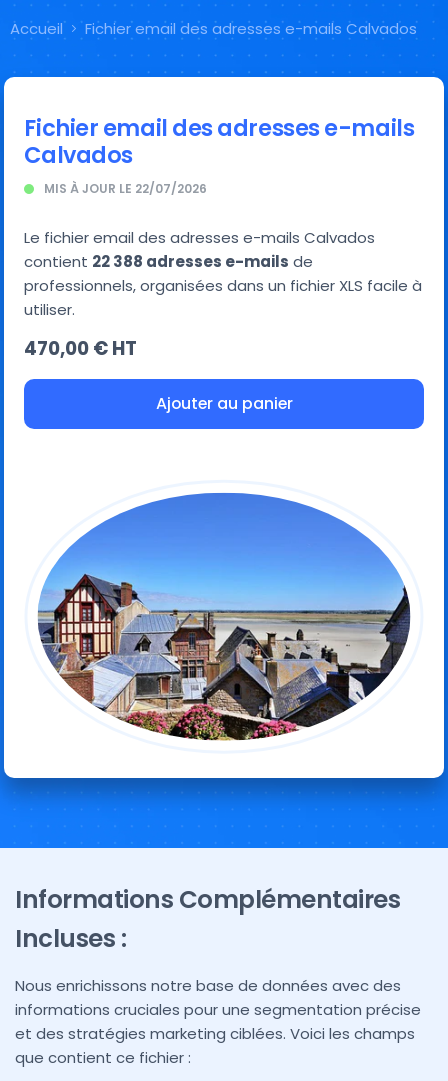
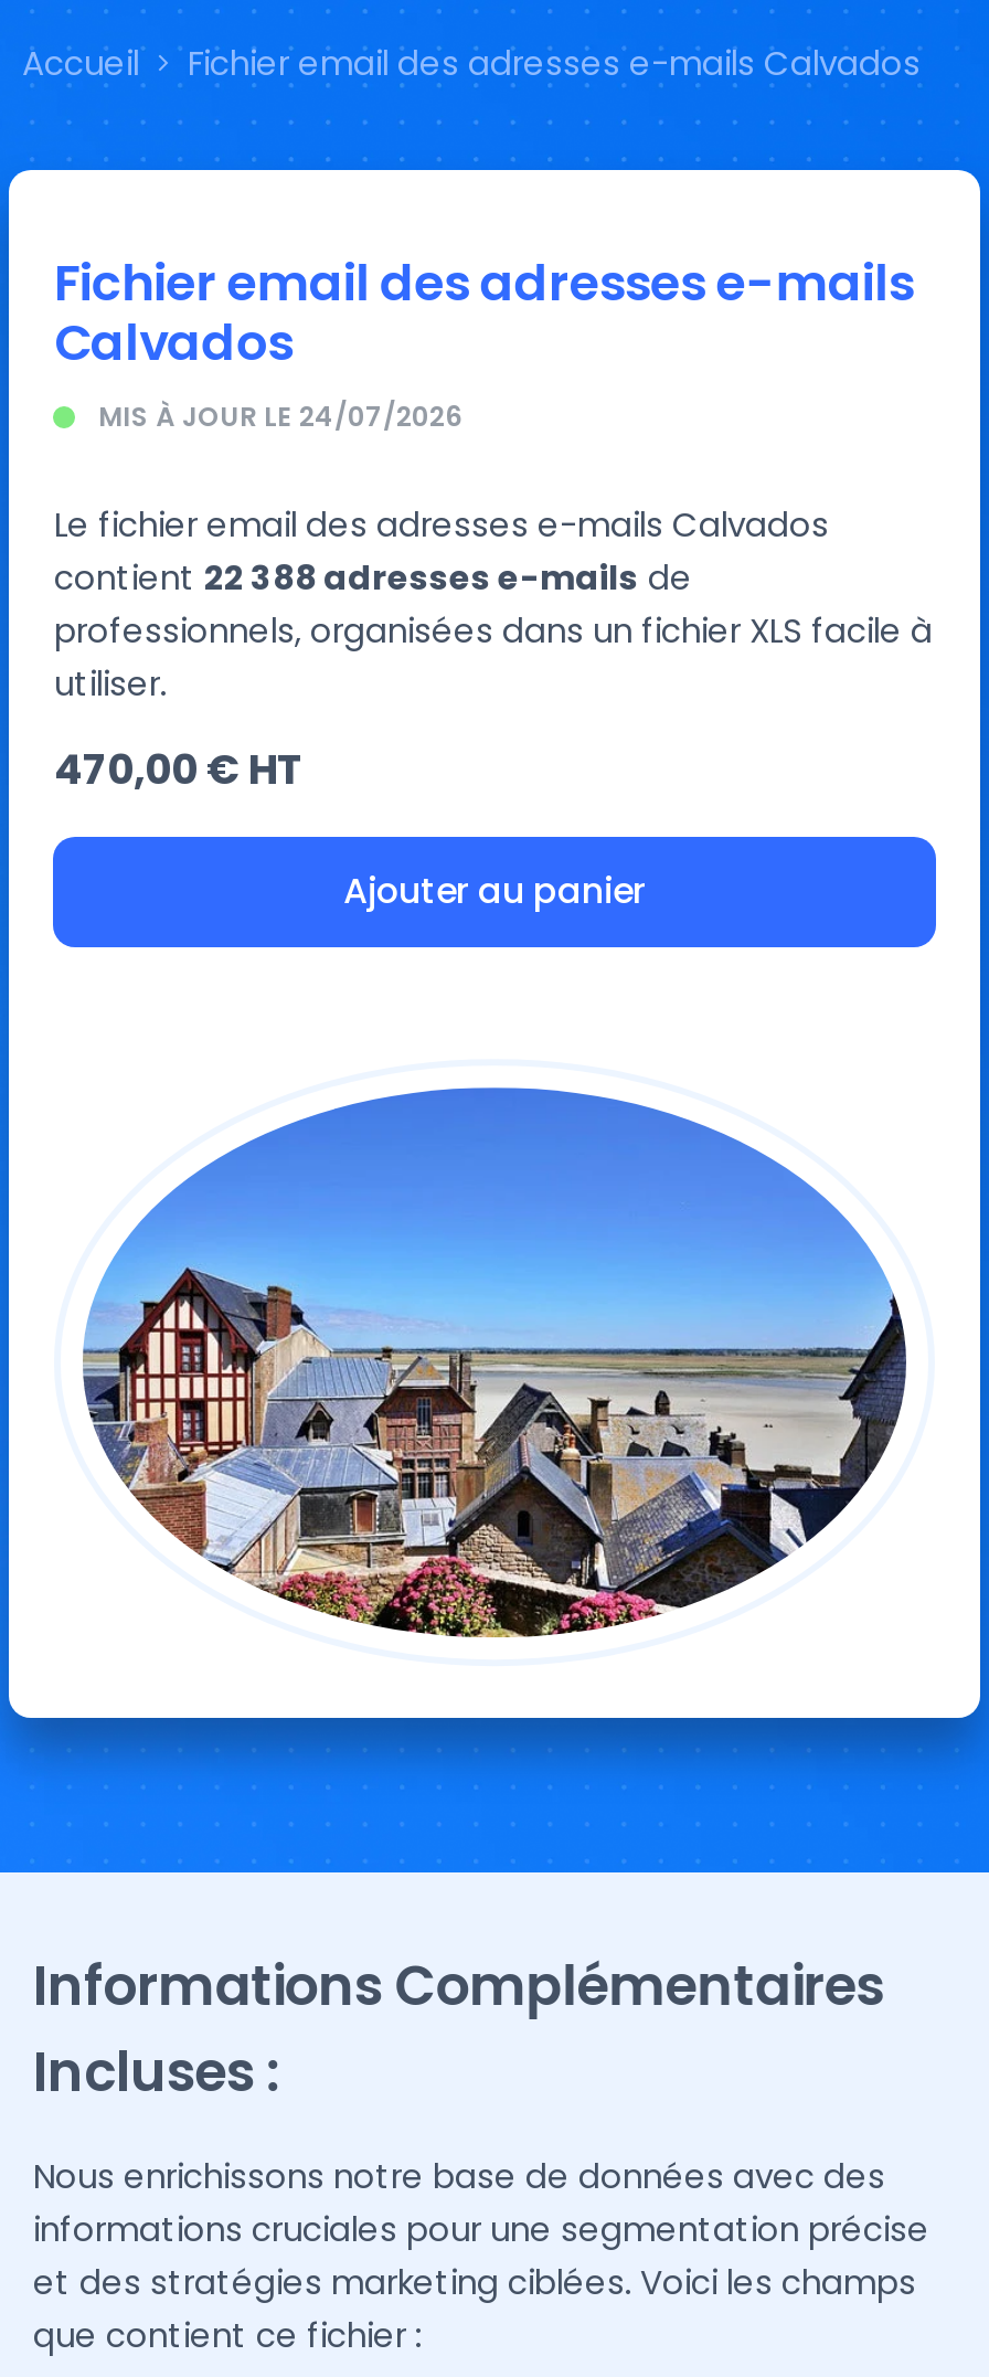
- MIS À JOUR LE 22/07/2026
+ MIS À JOUR LE 24/07/2026
